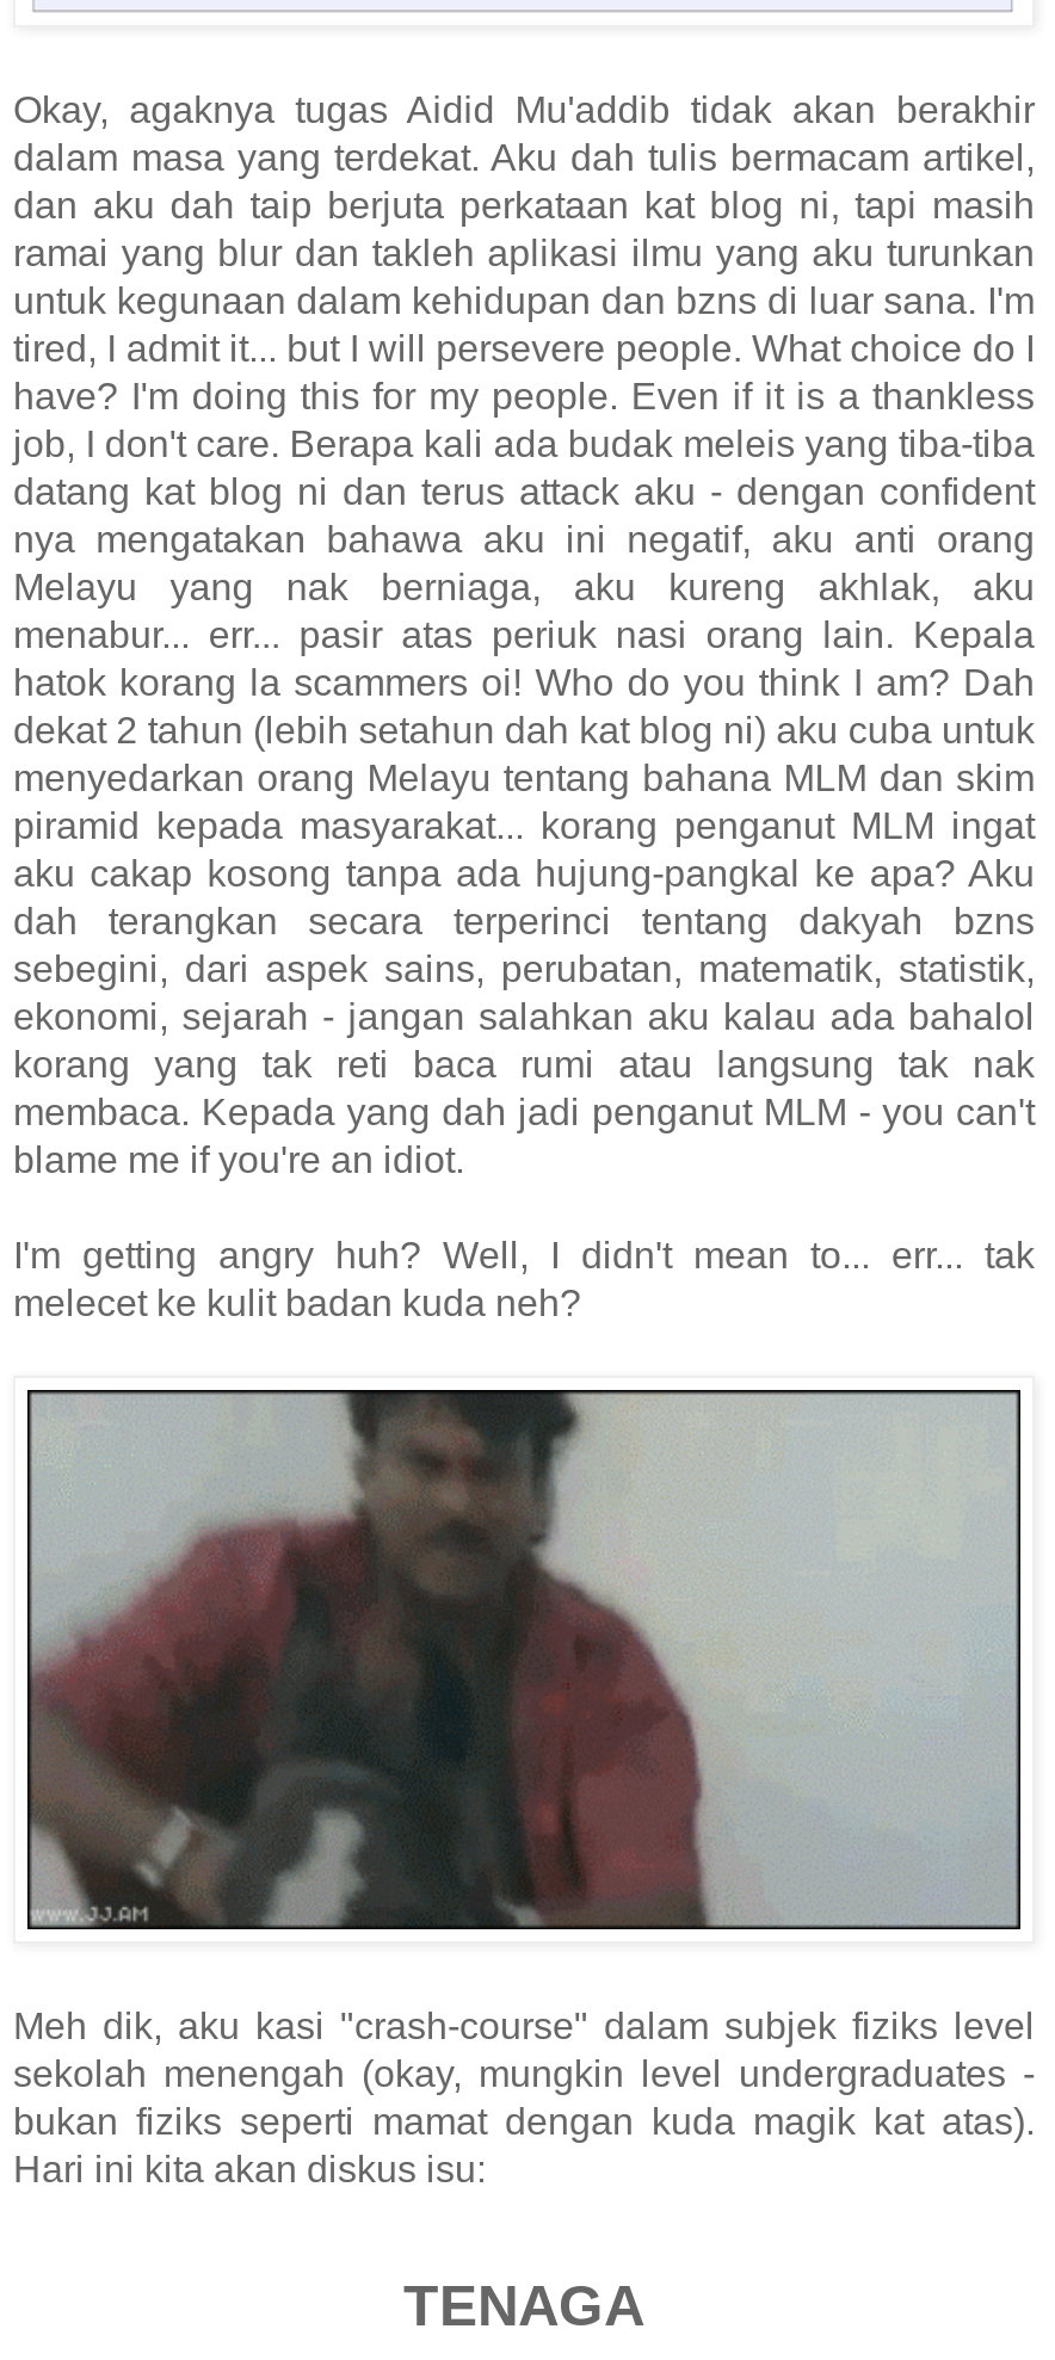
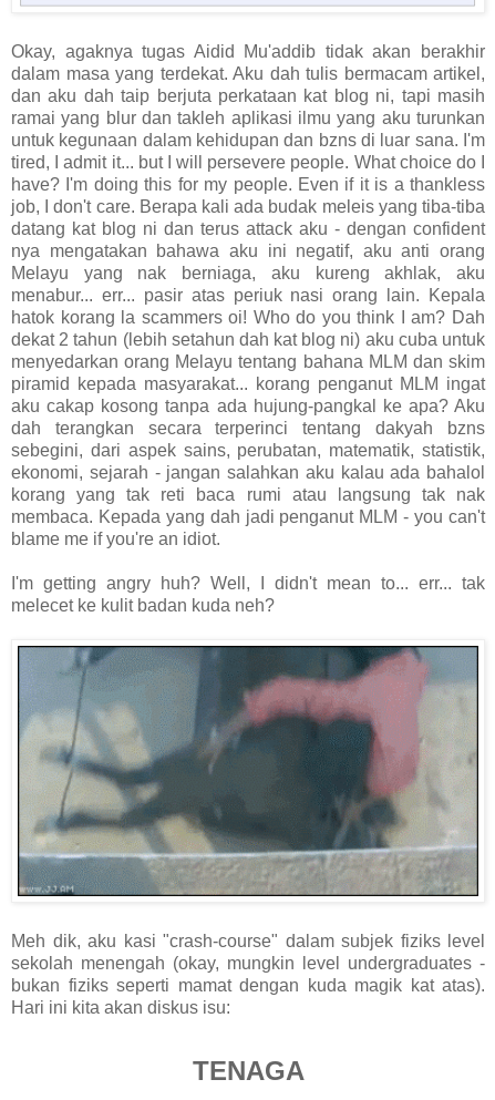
- [image]
+ [image]
